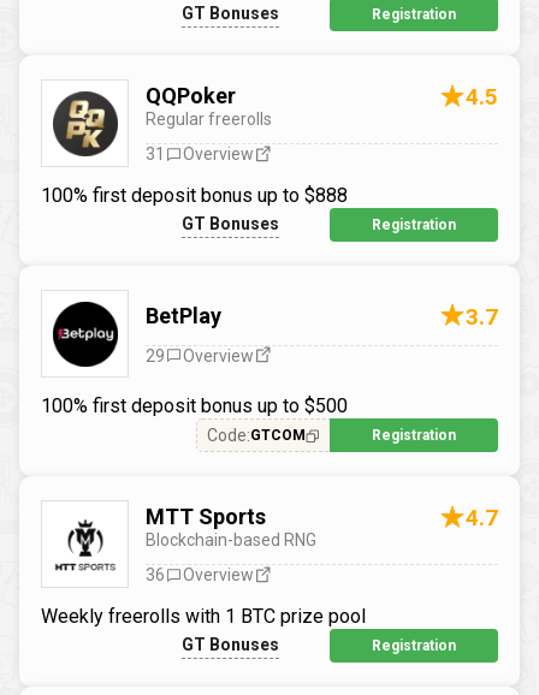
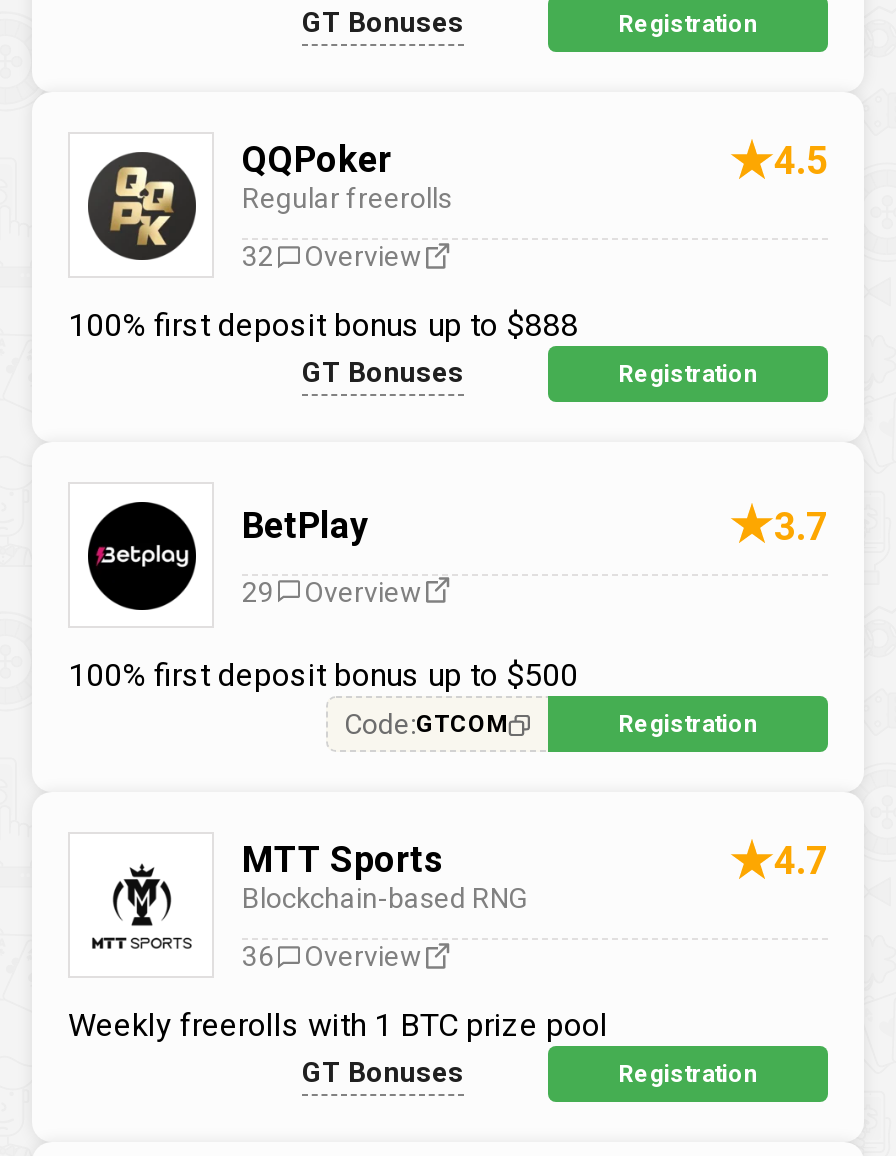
- 31 Overview
+ 32 Overview
